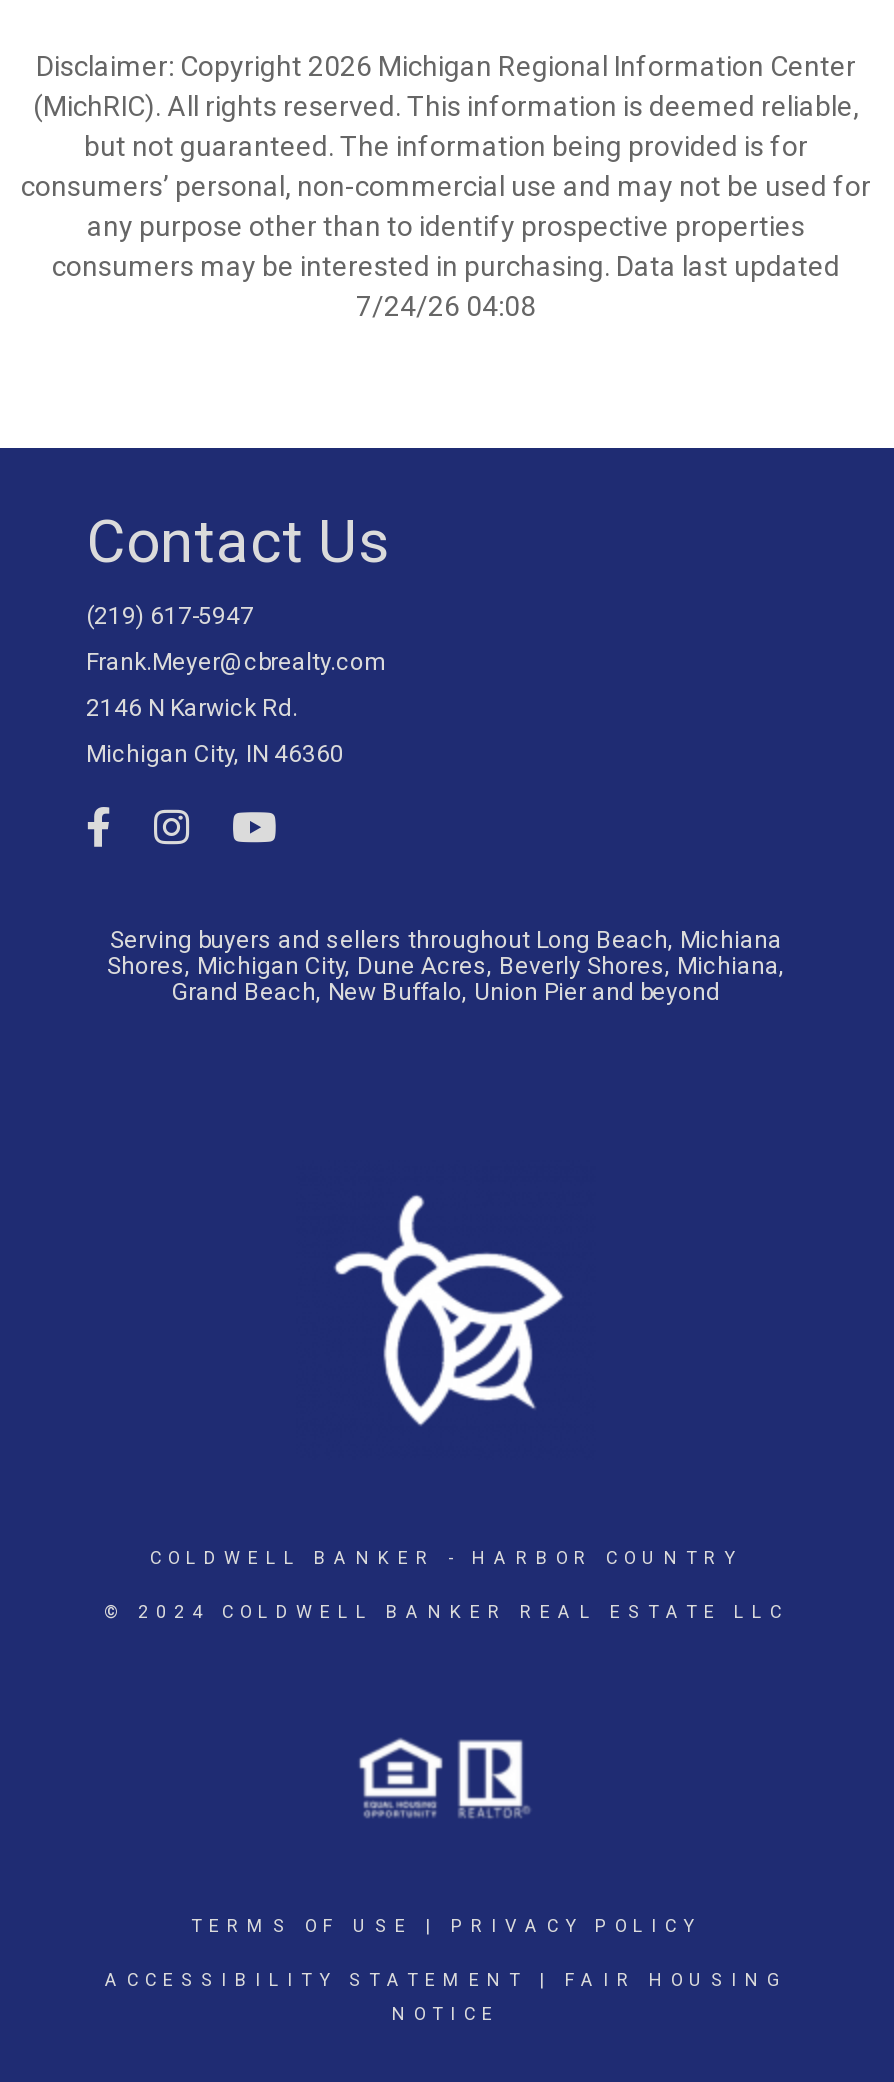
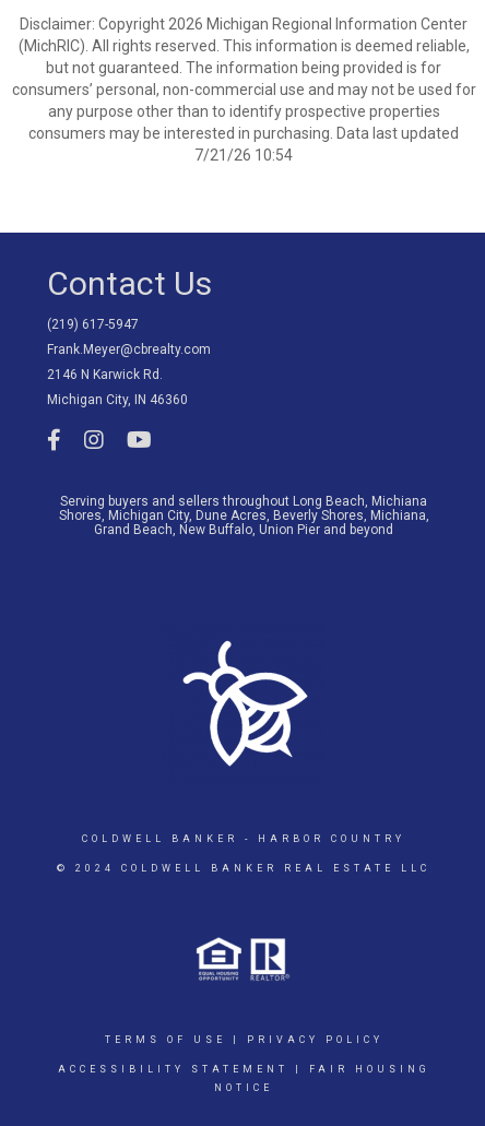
- 7/24/26 04:08
+ 7/21/26 10:54
